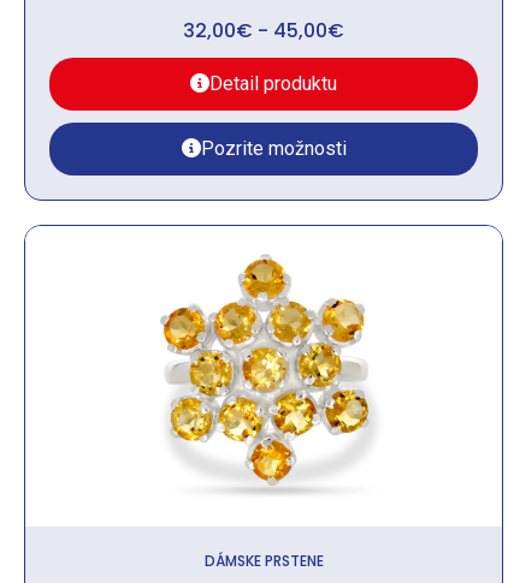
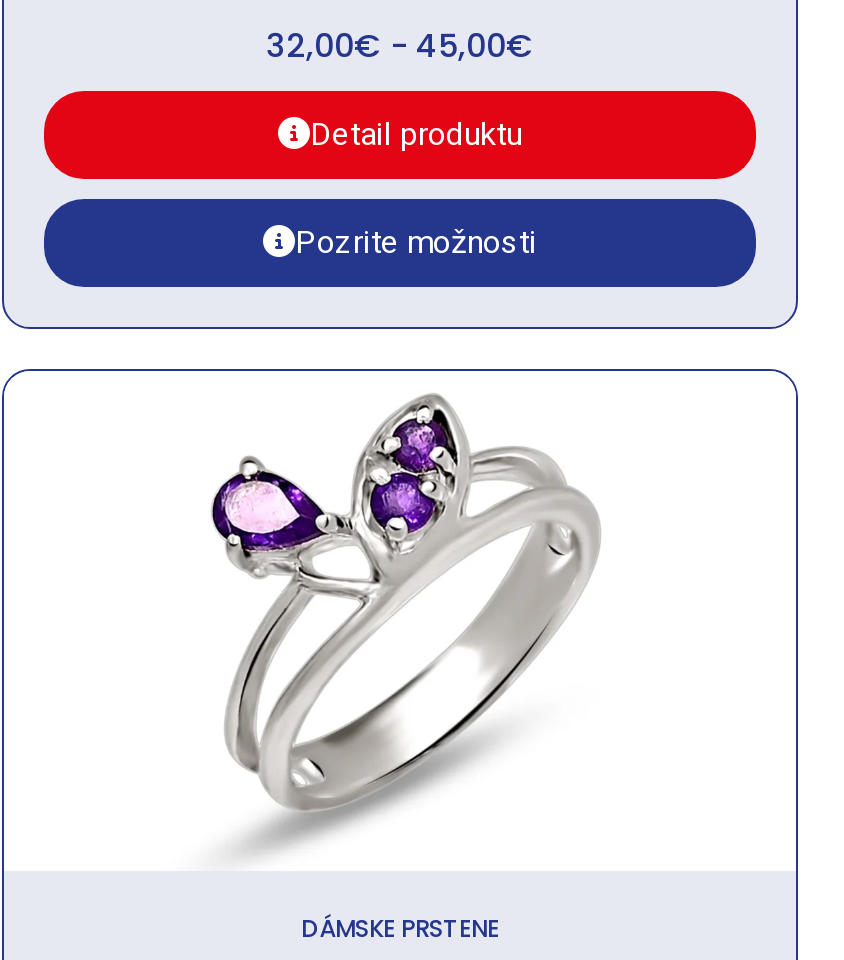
- [image]
+ [image]
